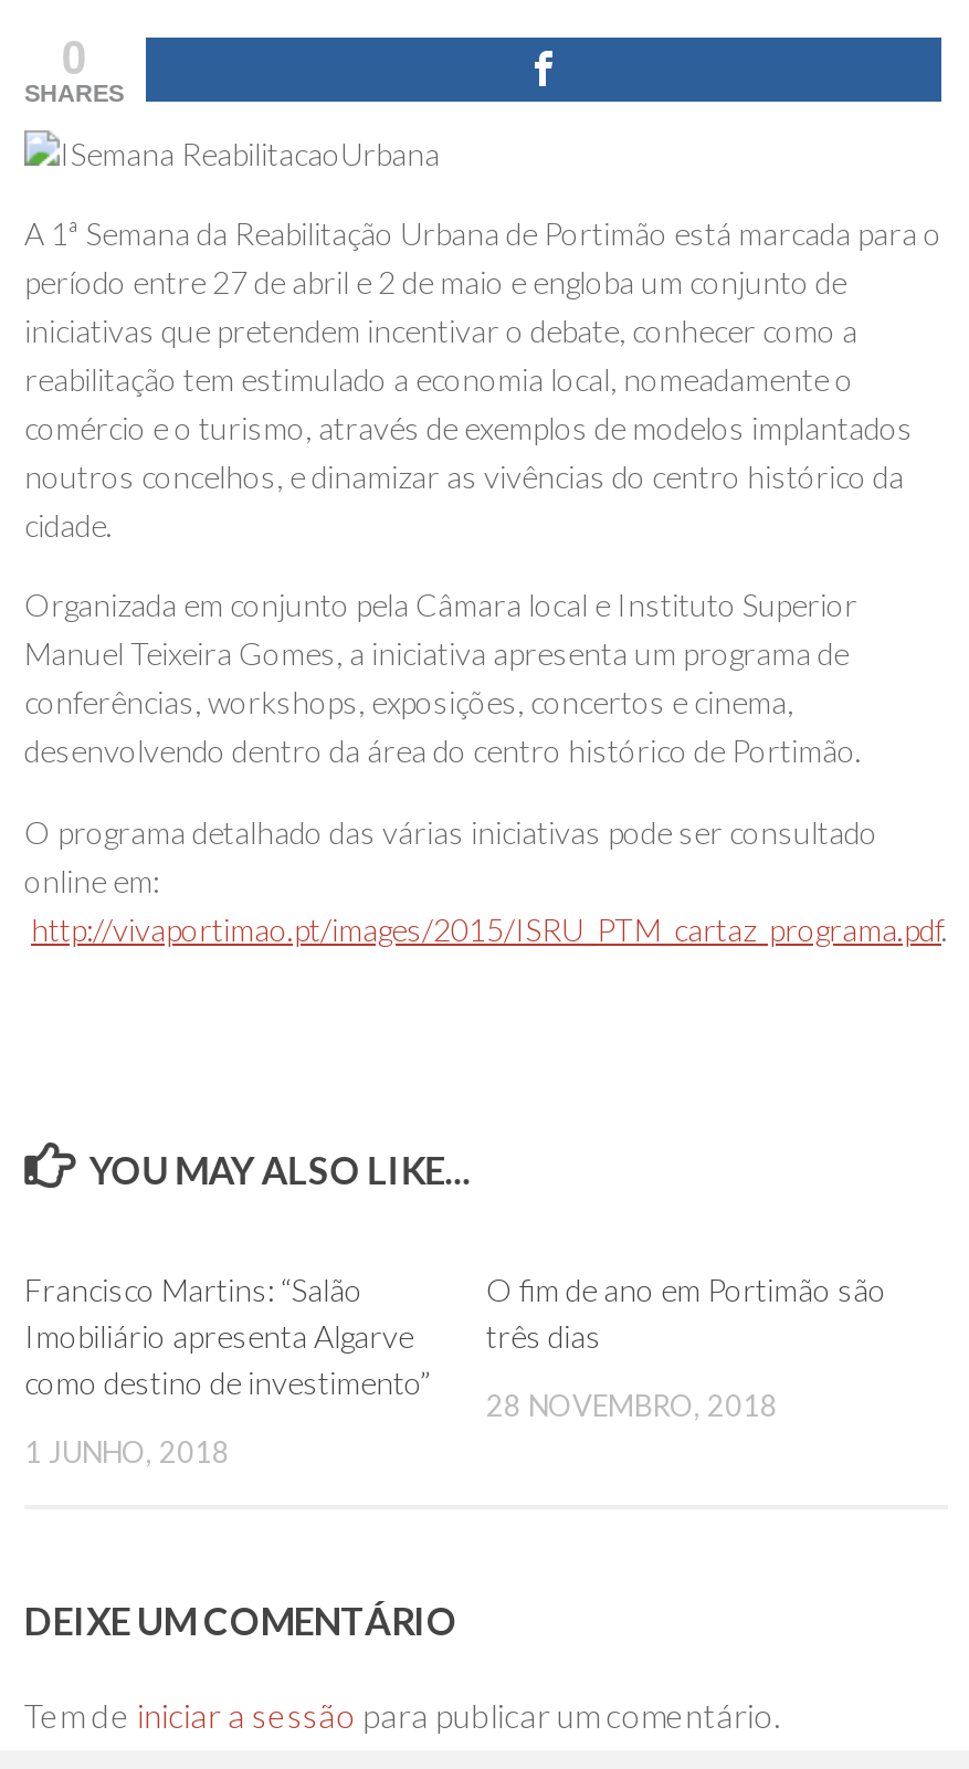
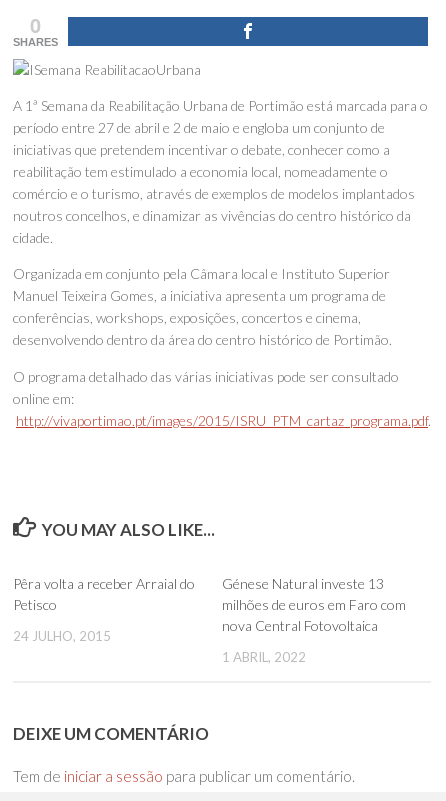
- Francisco Martins: “Salão
- Imobiliário apresenta Algarve
- como destino de investimento”
+ Pêra volta a receber Arraial do
+ Petisco

- O fim de ano em Portimão são
- três dias
+ Génese Natural investe 13
+ milhões de euros em Faro com
+ nova Central Fotovoltaica

- 28 NOVEMBRO, 2018
+ 1 ABRIL, 2022

- 1 JUNHO, 2018
+ 24 JULHO, 2015
